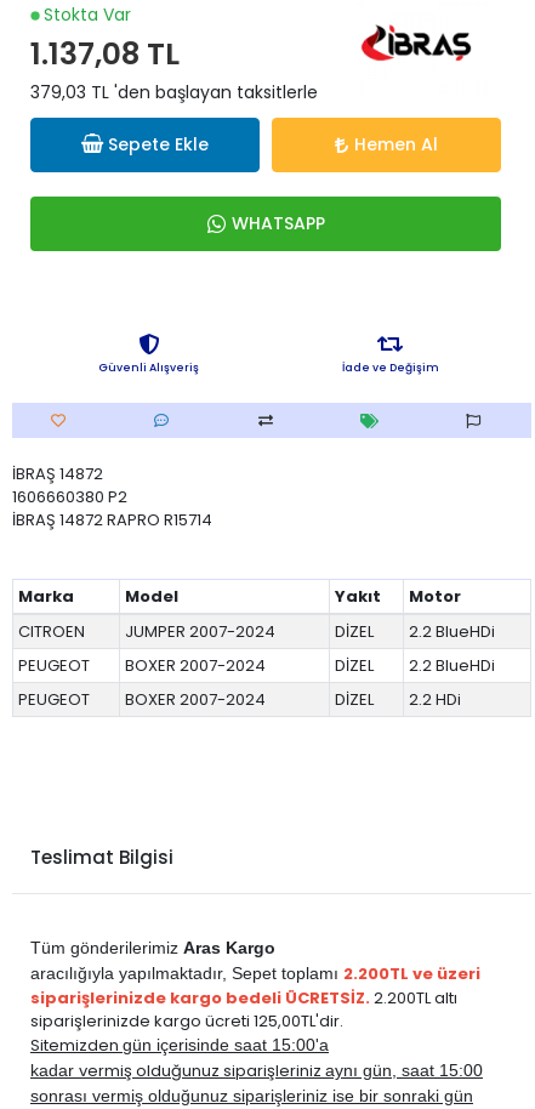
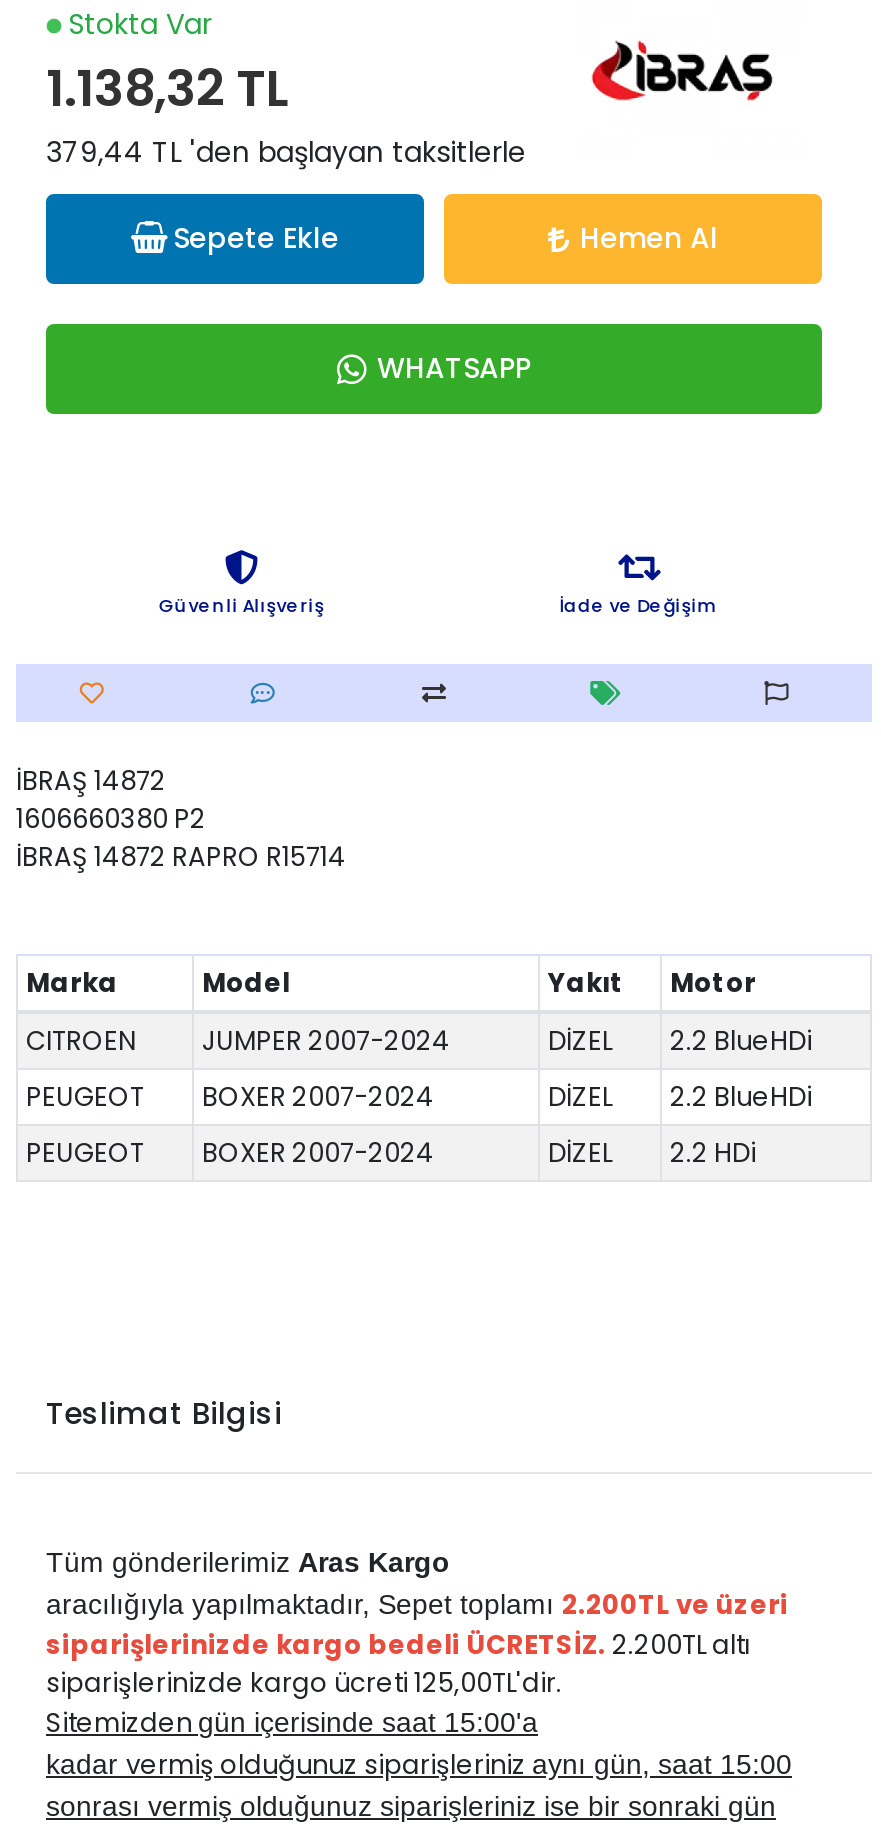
- 1.137,08 TL
+ 1.138,32 TL

- 379,03 TL 'den başlayan taksitlerle
+ 379,44 TL 'den başlayan taksitlerle
